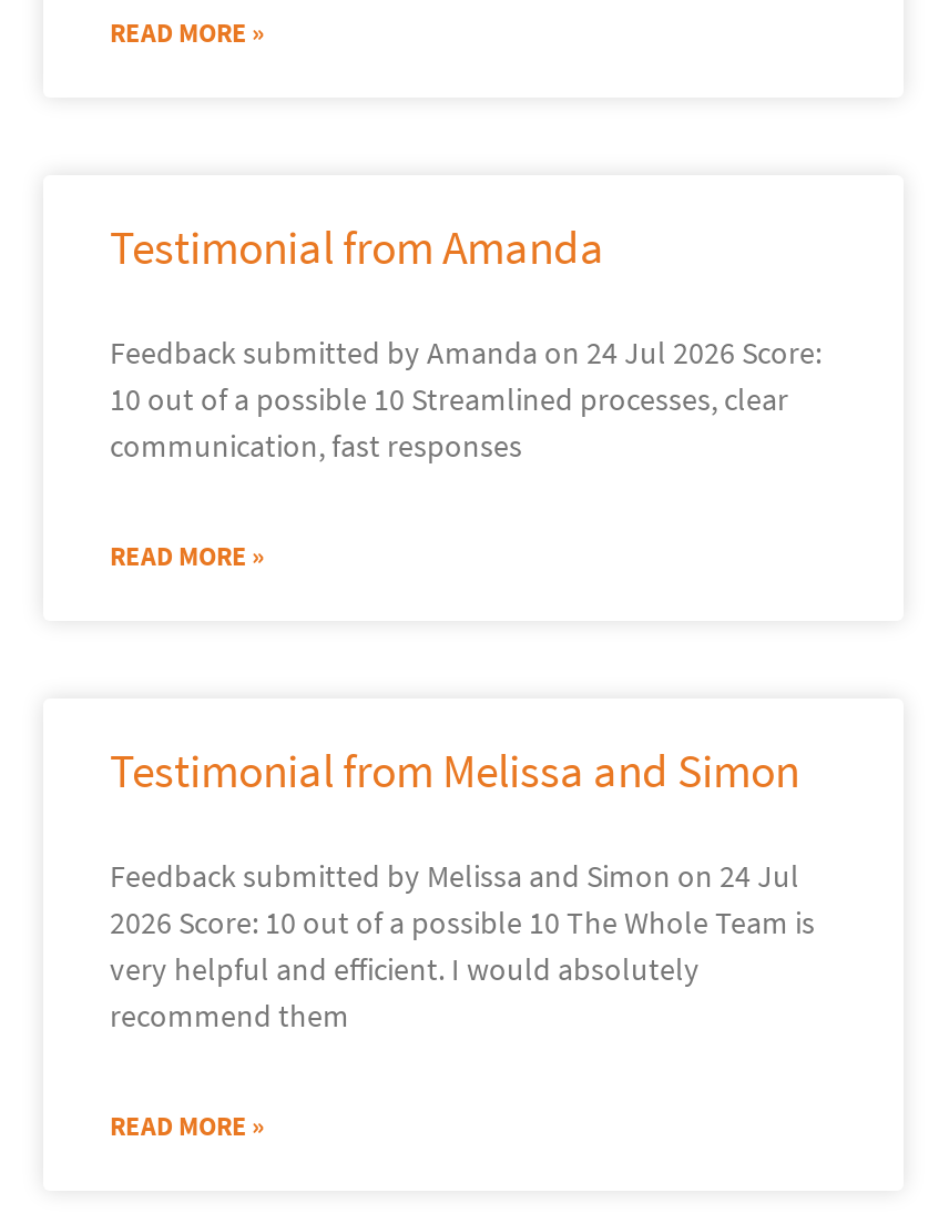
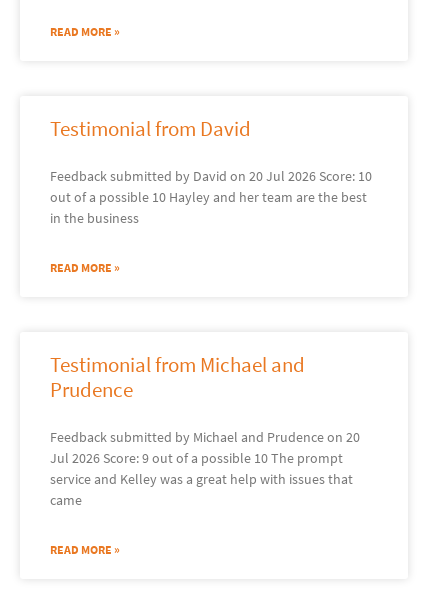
- Testimonial from Amanda
+ Testimonial from David

- Feedback submitted by Amanda on 24 Jul 2026 Score:
- 10 out of a possible 10 Streamlined processes, clear
- communication, fast responses
+ Feedback submitted by David on 20 Jul 2026 Score: 10
+ out of a possible 10 Hayley and her team are the best
+ in the business

- Testimonial from Melissa and Simon
+ Testimonial from Michael and
+ Prudence

- Feedback submitted by Melissa and Simon on 24 Jul
- 2026 Score: 10 out of a possible 10 The Whole Team is
- very helpful and efficient. I would absolutely
- recommend them
+ Feedback submitted by Michael and Prudence on 20
+ Jul 2026 Score: 9 out of a possible 10 The prompt
+ service and Kelley was a great help with issues that
+ came
